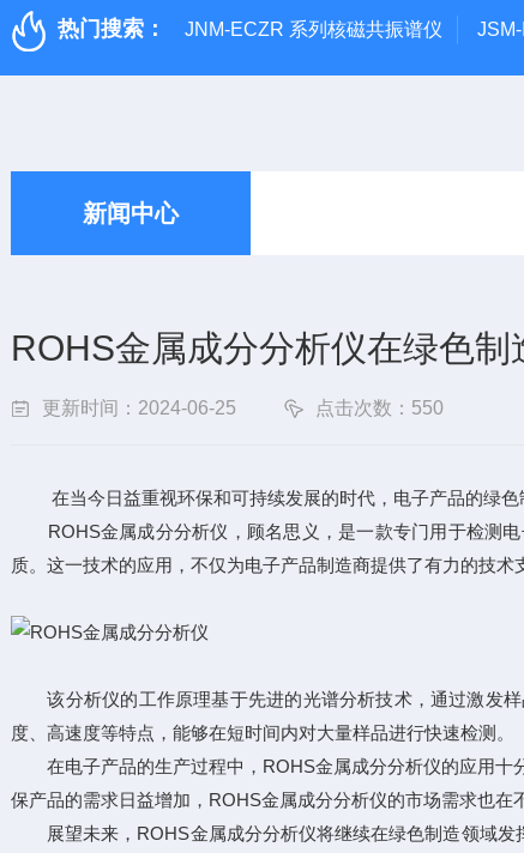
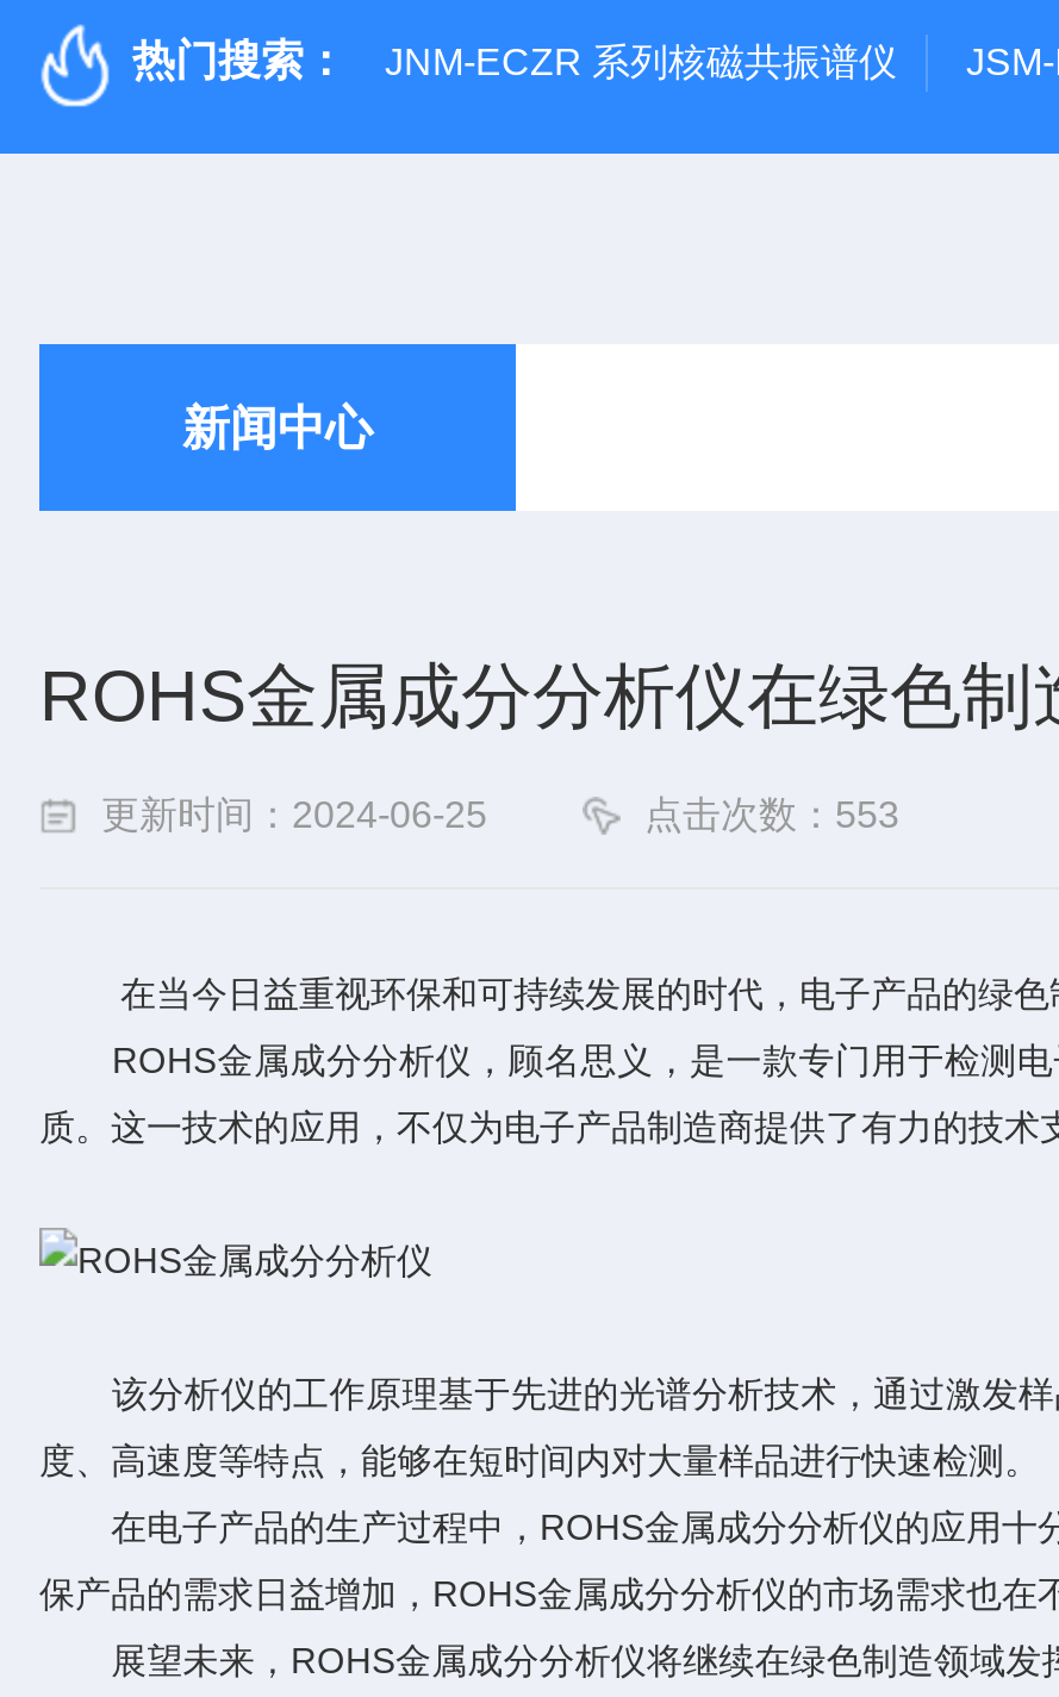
- 点击次数：550
+ 点击次数：553
